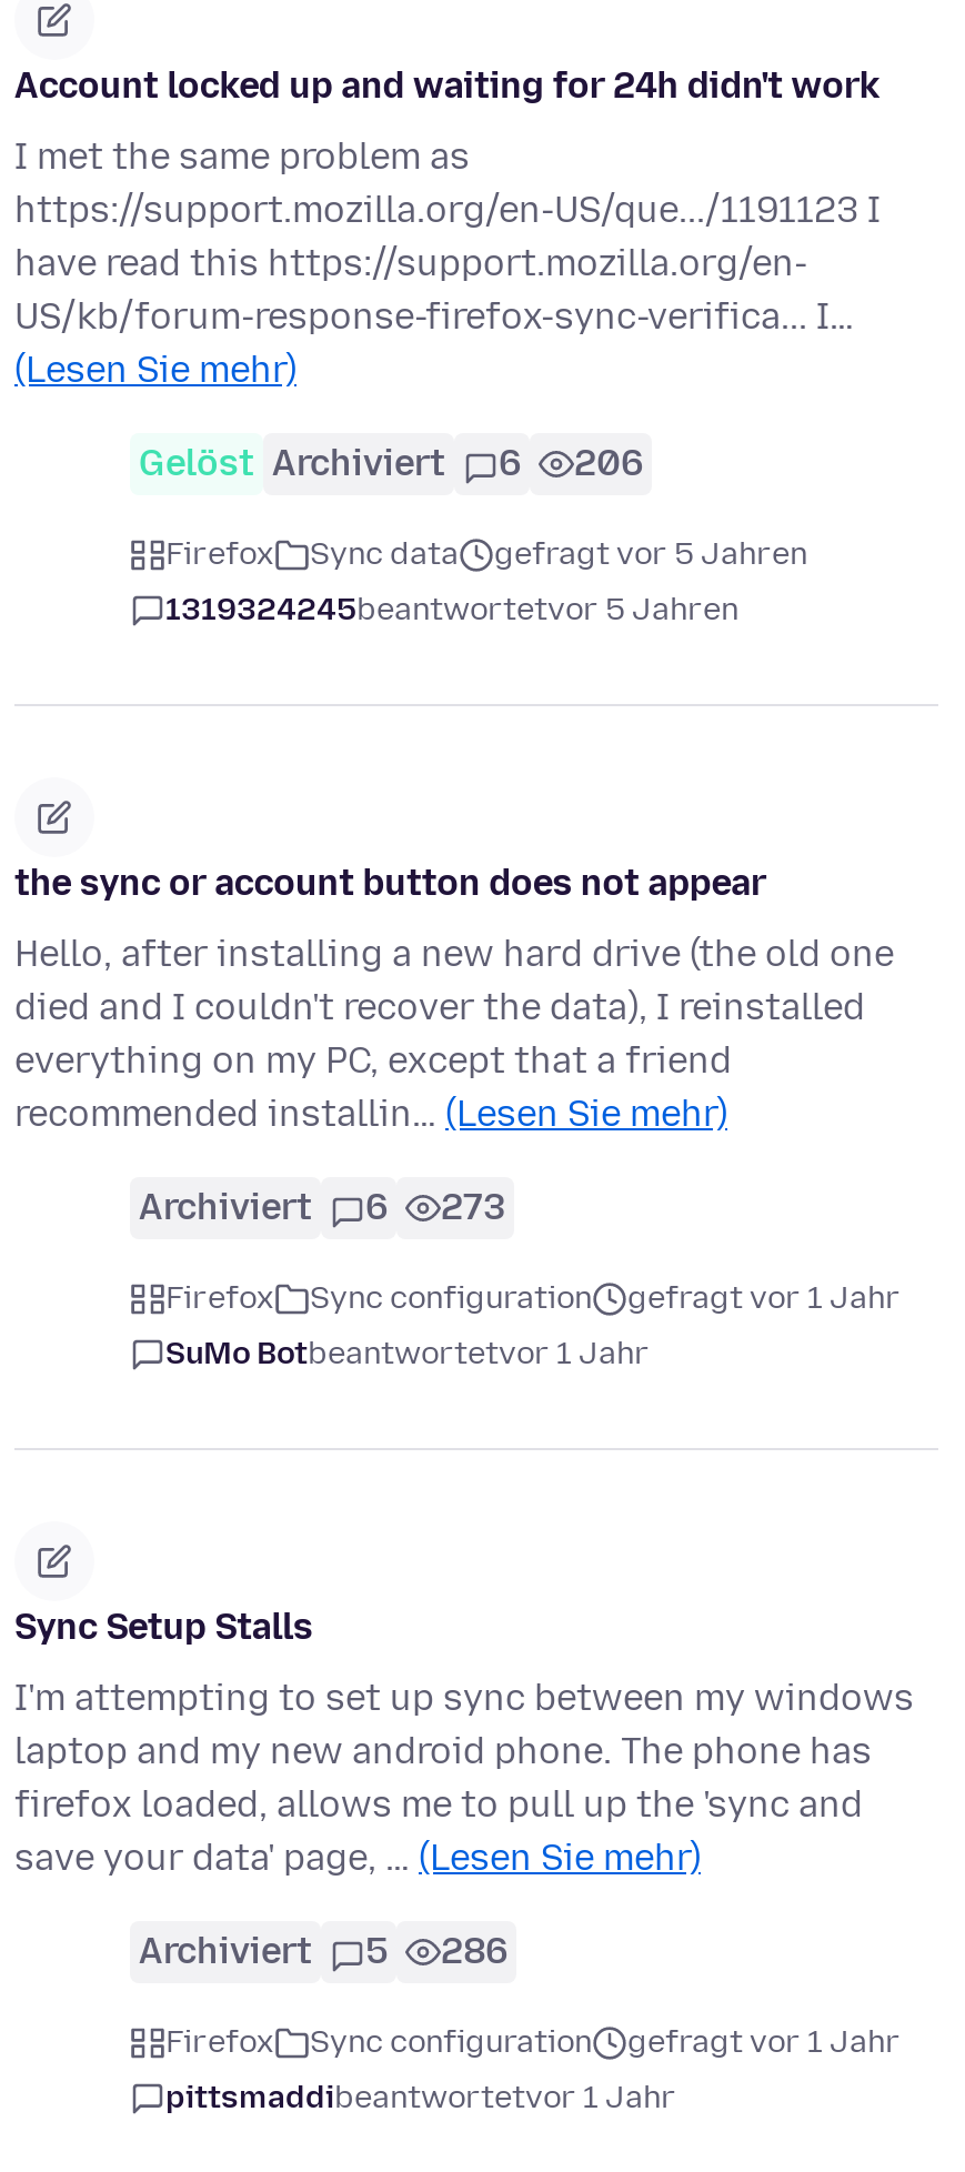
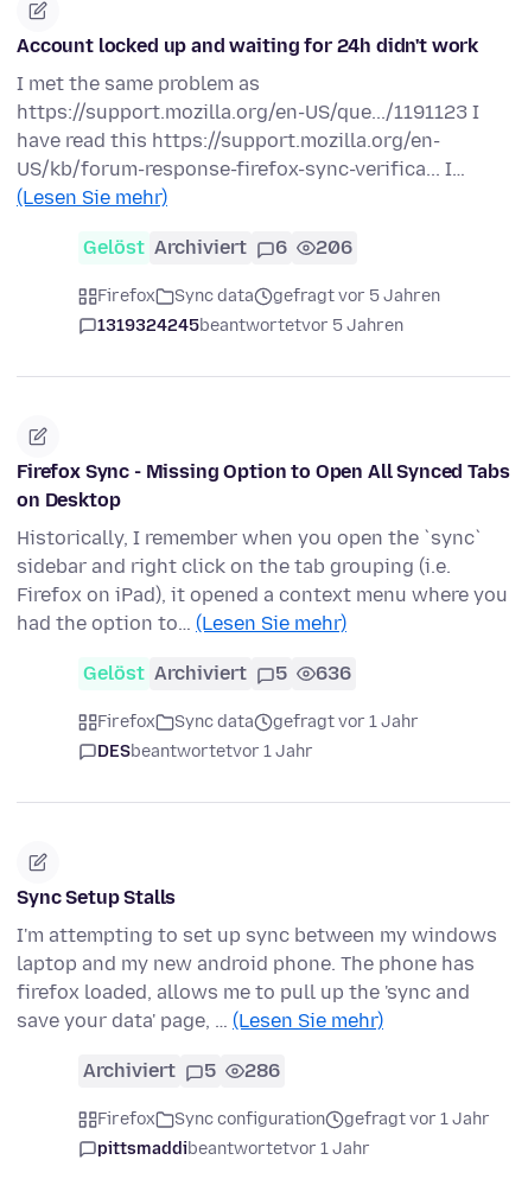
- the sync or account button does not appear
+ Firefox Sync - Missing Option to Open All Synced Tabs
+ on Desktop

- Hello, after installing a new hard drive (the old one
- died and I couldn't recover the data), I reinstalled
- everything on my PC, except that a friend
- recommended installin… (Lesen Sie mehr)
+ Historically, I remember when you open the `sync`
+ sidebar and right click on the tab grouping (i.e.
+ Firefox on iPad), it opened a context menu where you
+ had the option to… (Lesen Sie mehr)

- Archiviert
- 6
- 273
+ Gelöst Archiviert
+ 5
+ 636

- Sync configuration
+ Sync data

- SuMo Botbeantwortetvor 1 Jahr
+ DESbeantwortetvor 1 Jahr
